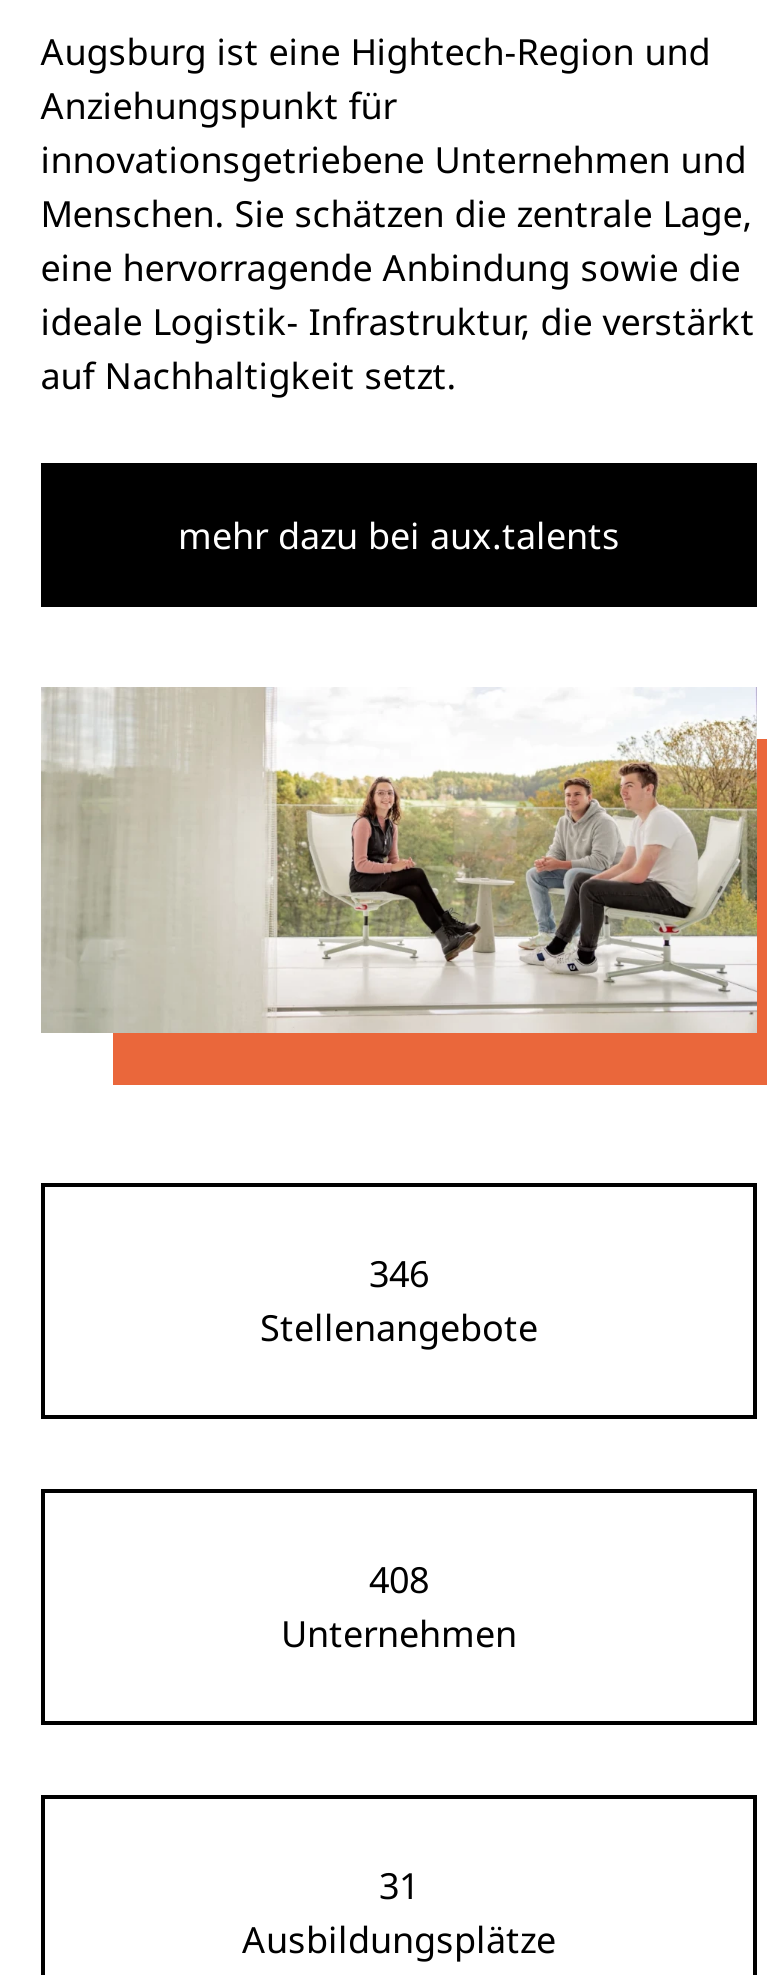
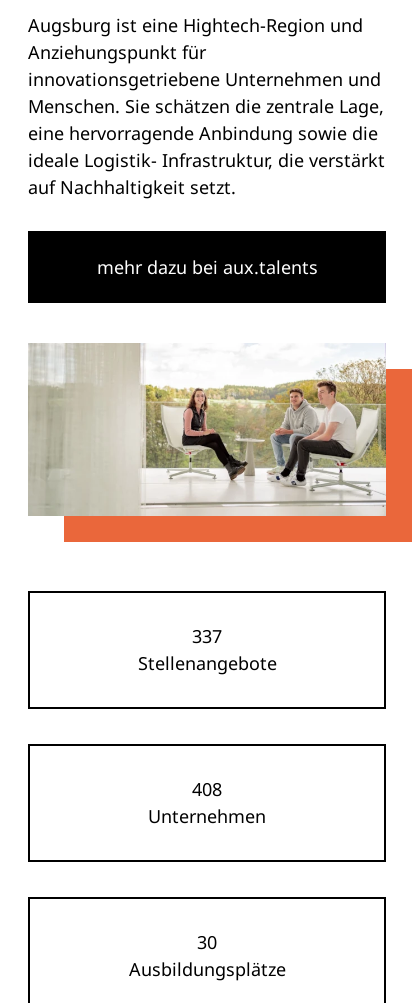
- 346
+ 337

- 31
+ 30
